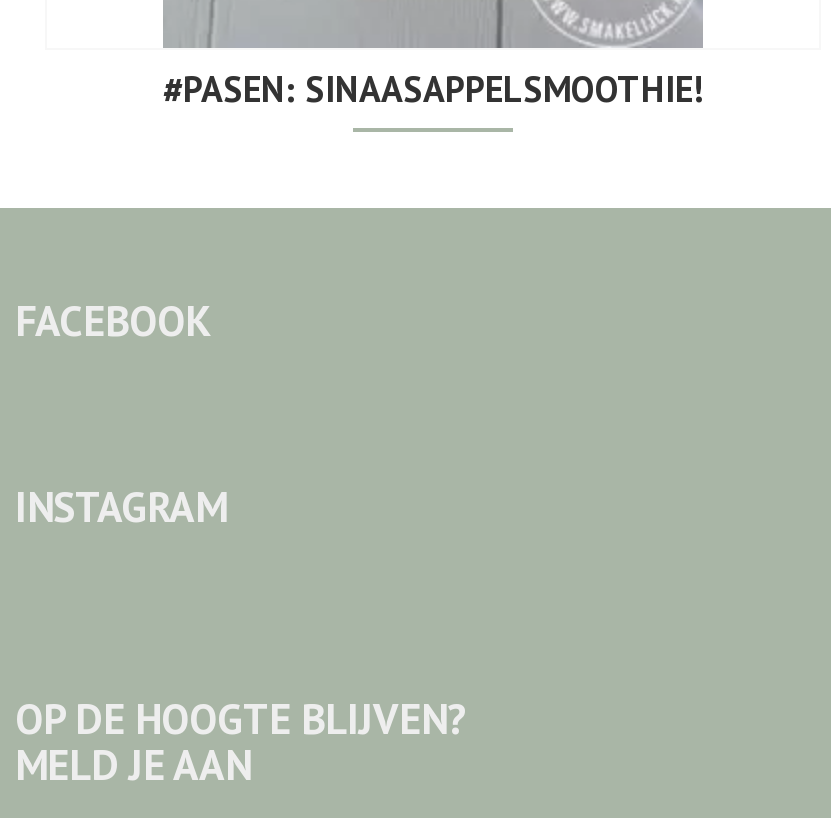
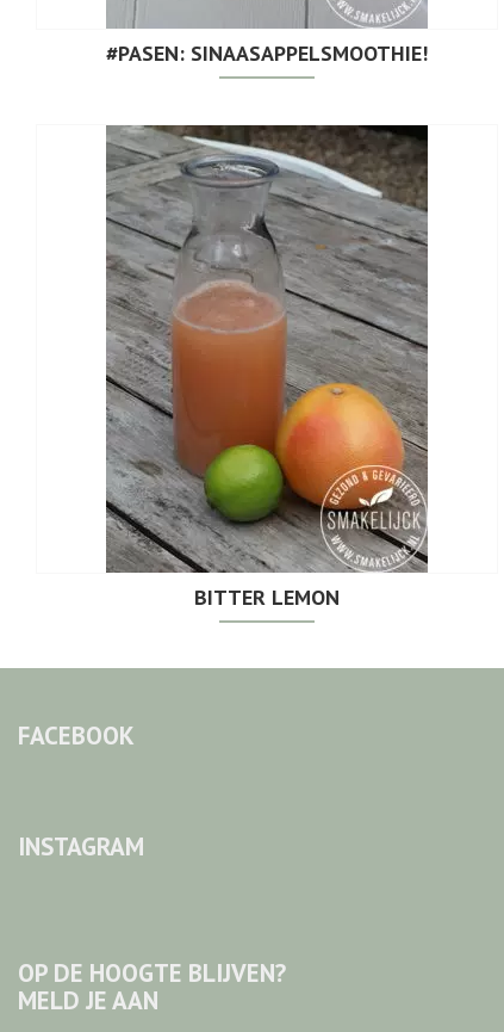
+ [image]
+ BITTER LEMON
